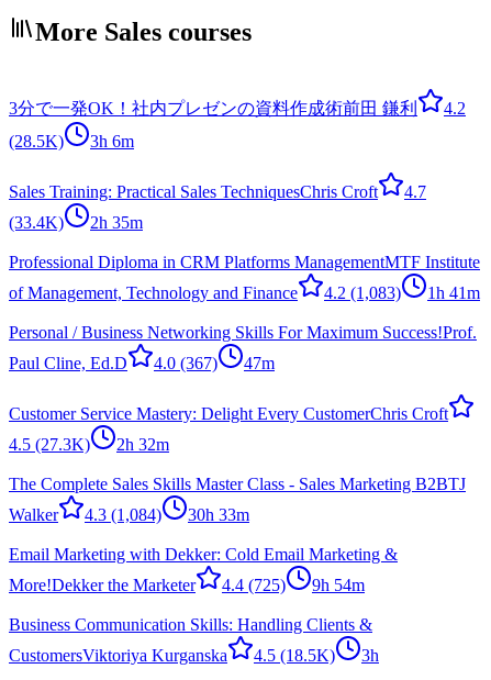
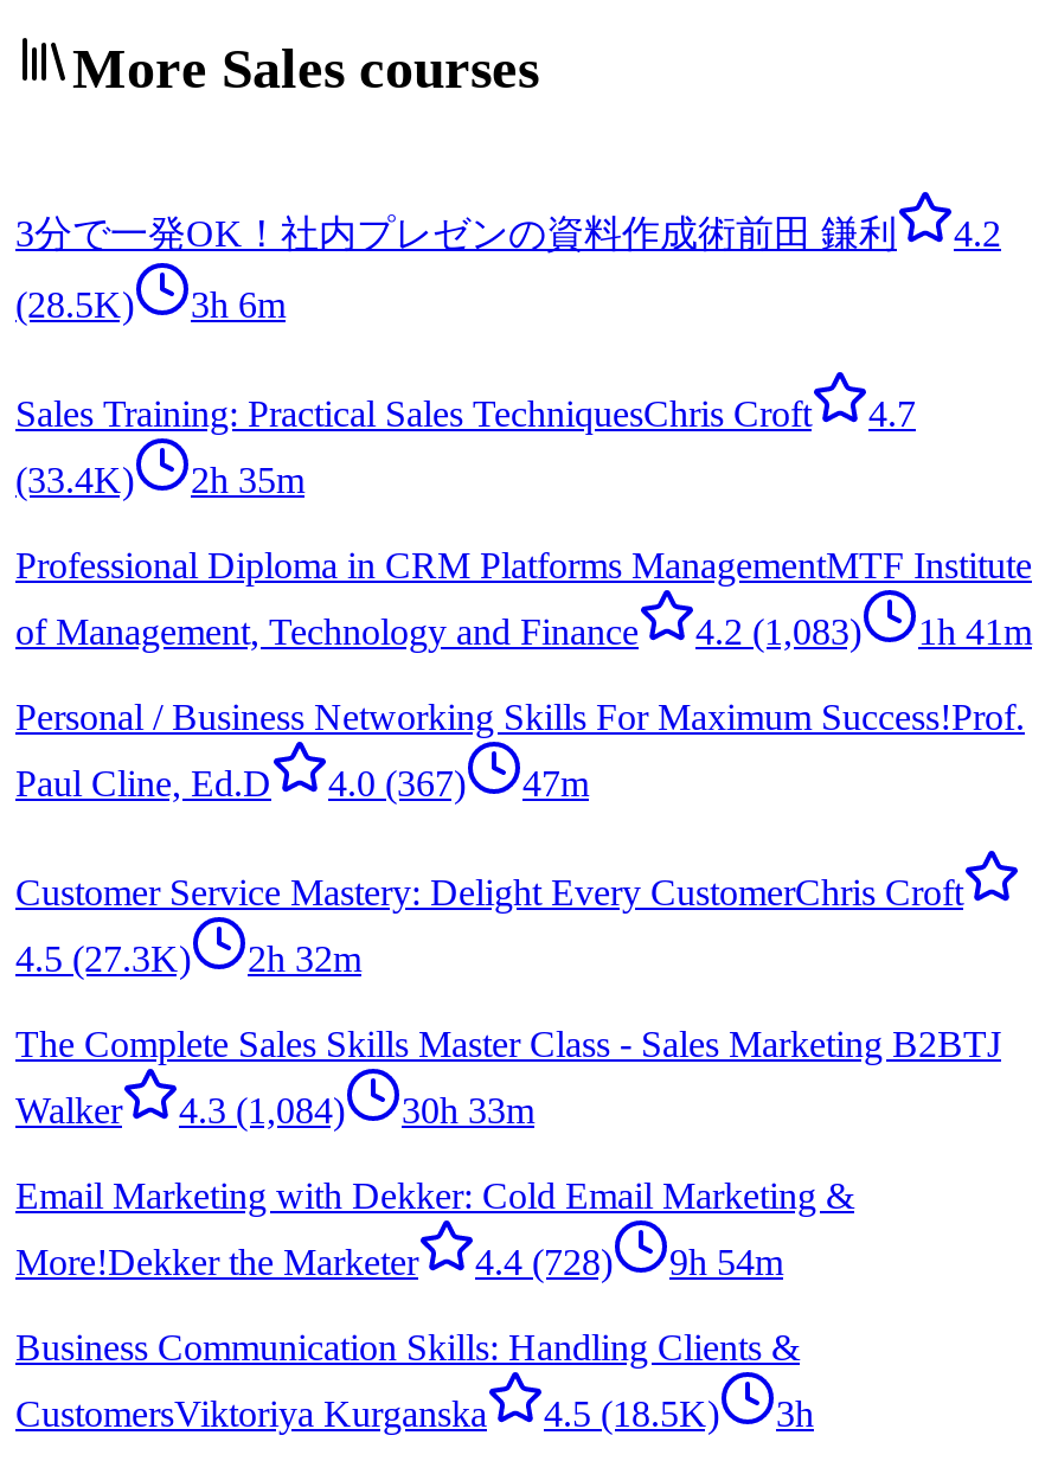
- More!Dekker the Marketer 4.4 (725) 9h 54m
+ More!Dekker the Marketer 4.4 (728) 9h 54m
